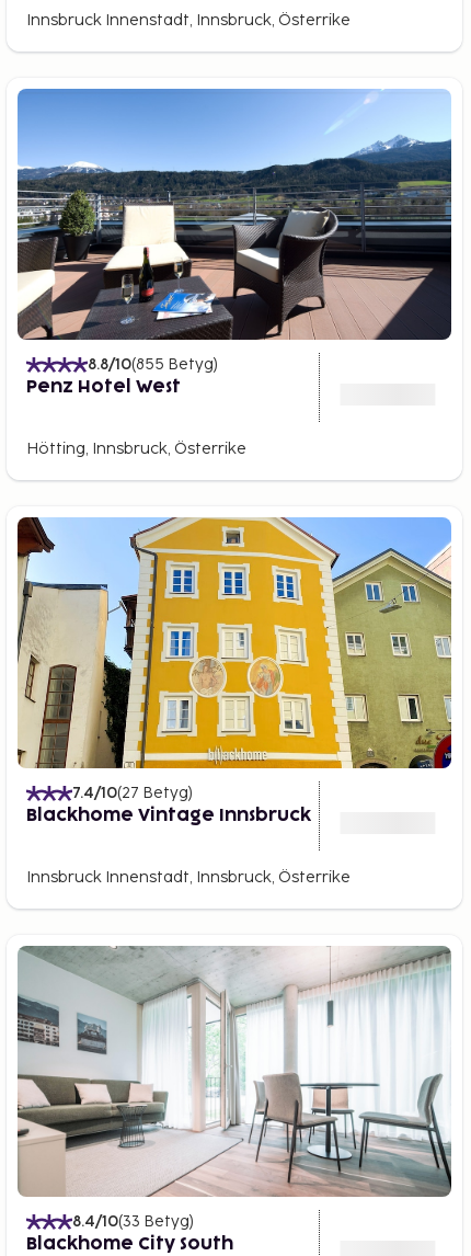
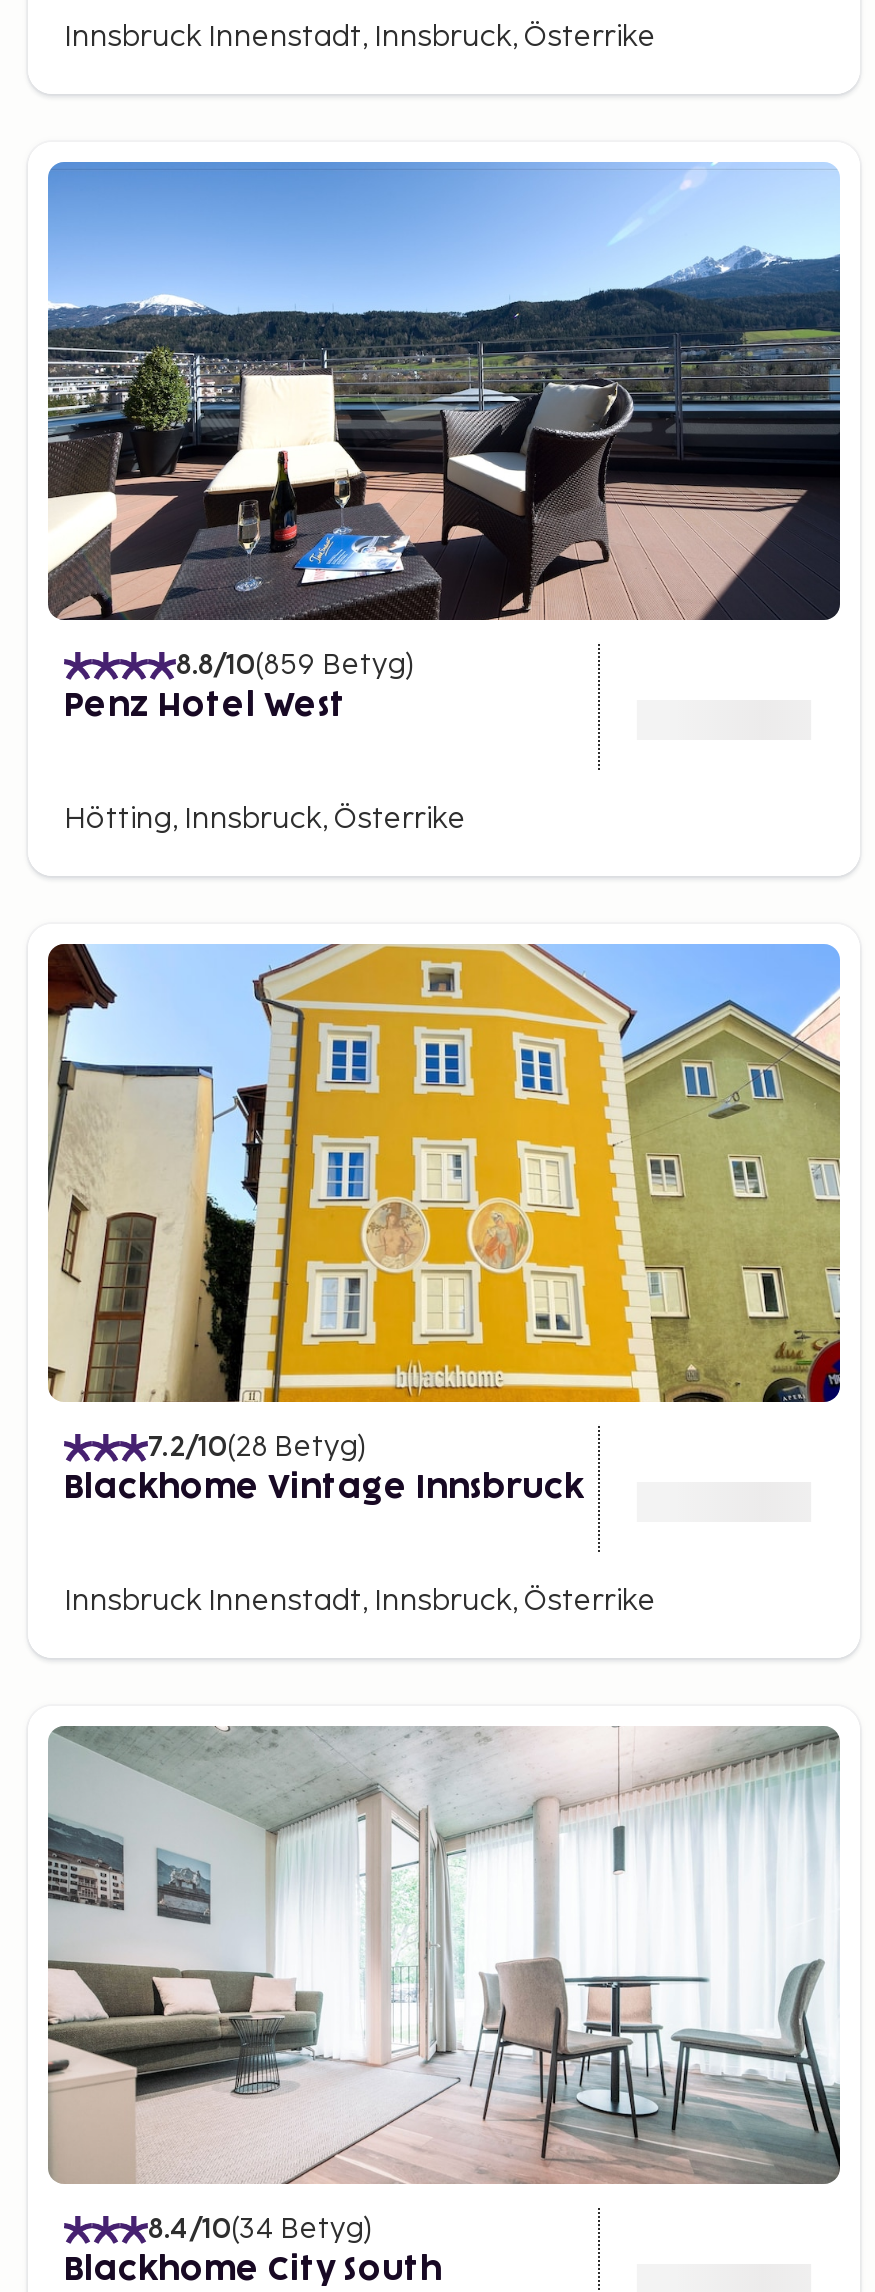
- 8.8/10(855 Betyg)
+ 8.8/10(859 Betyg)

- 7.4/10(27 Betyg)
+ 7.2/10(28 Betyg)

- 8.4/10(33 Betyg)
+ 8.4/10(34 Betyg)
